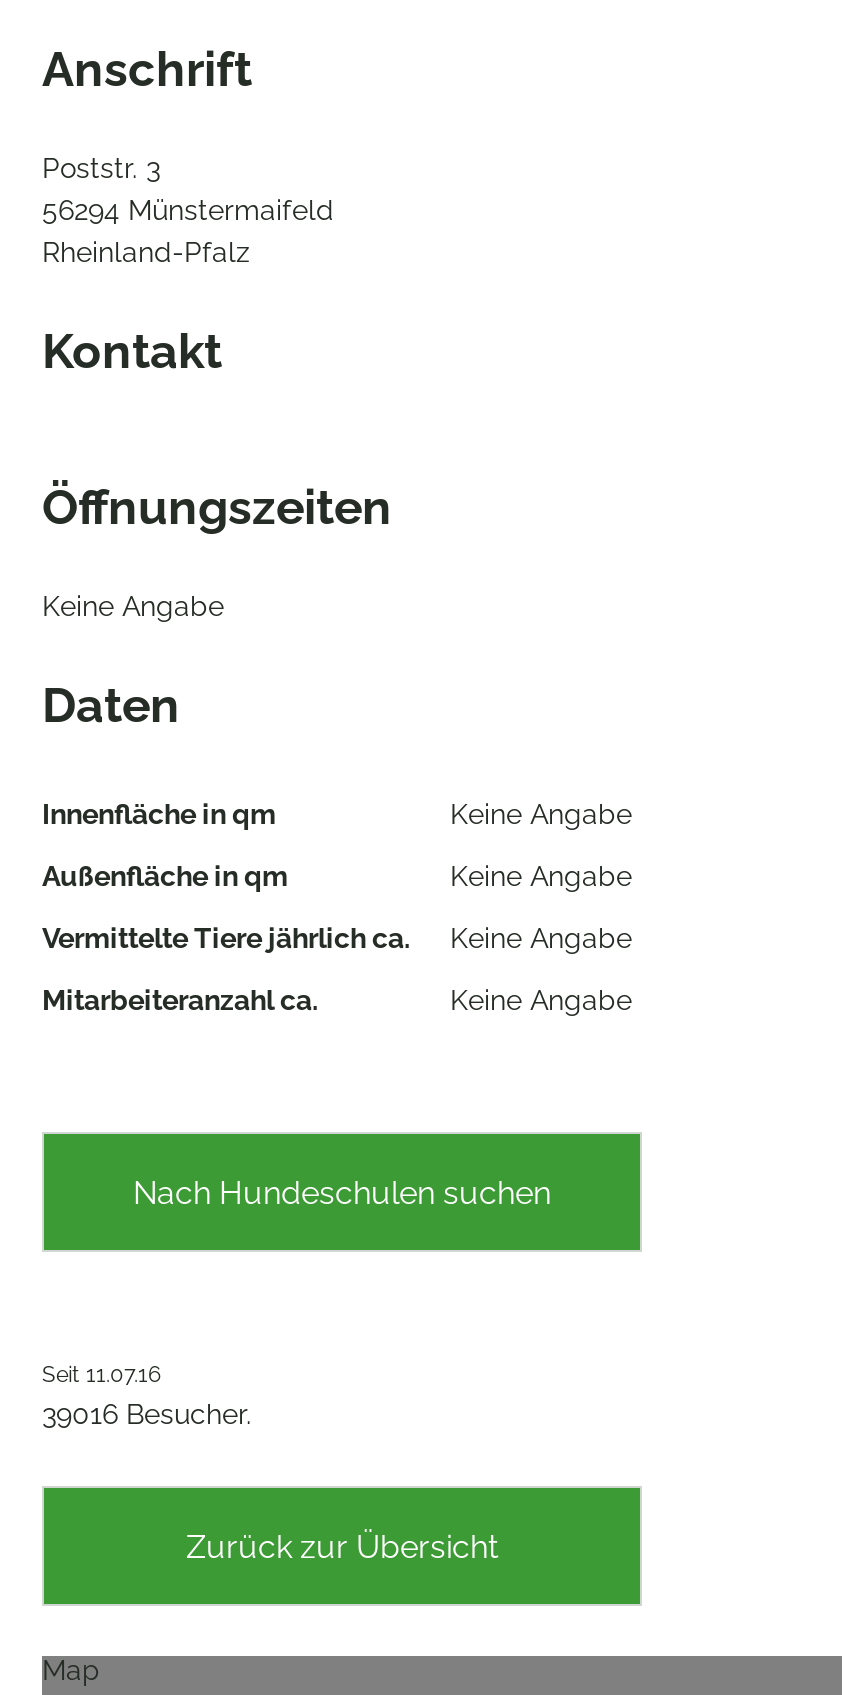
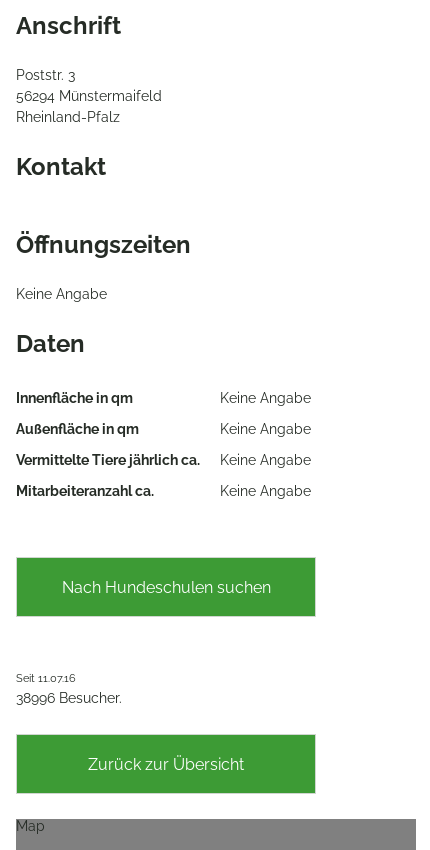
- 39016 Besucher.
+ 38996 Besucher.
